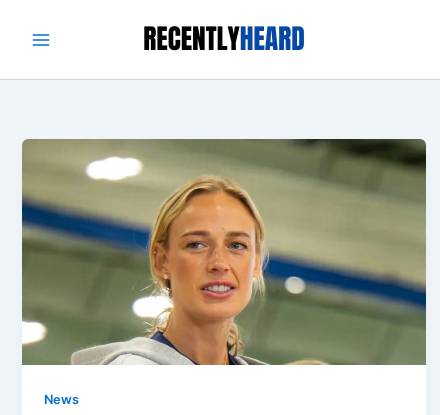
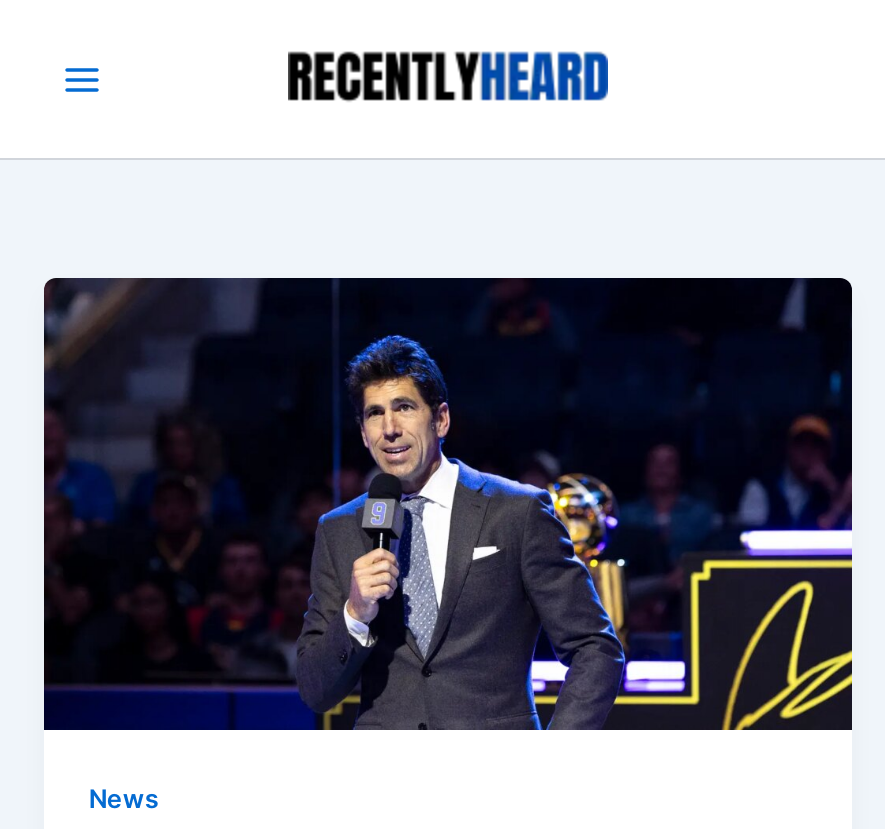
- [image]
+ [image]
